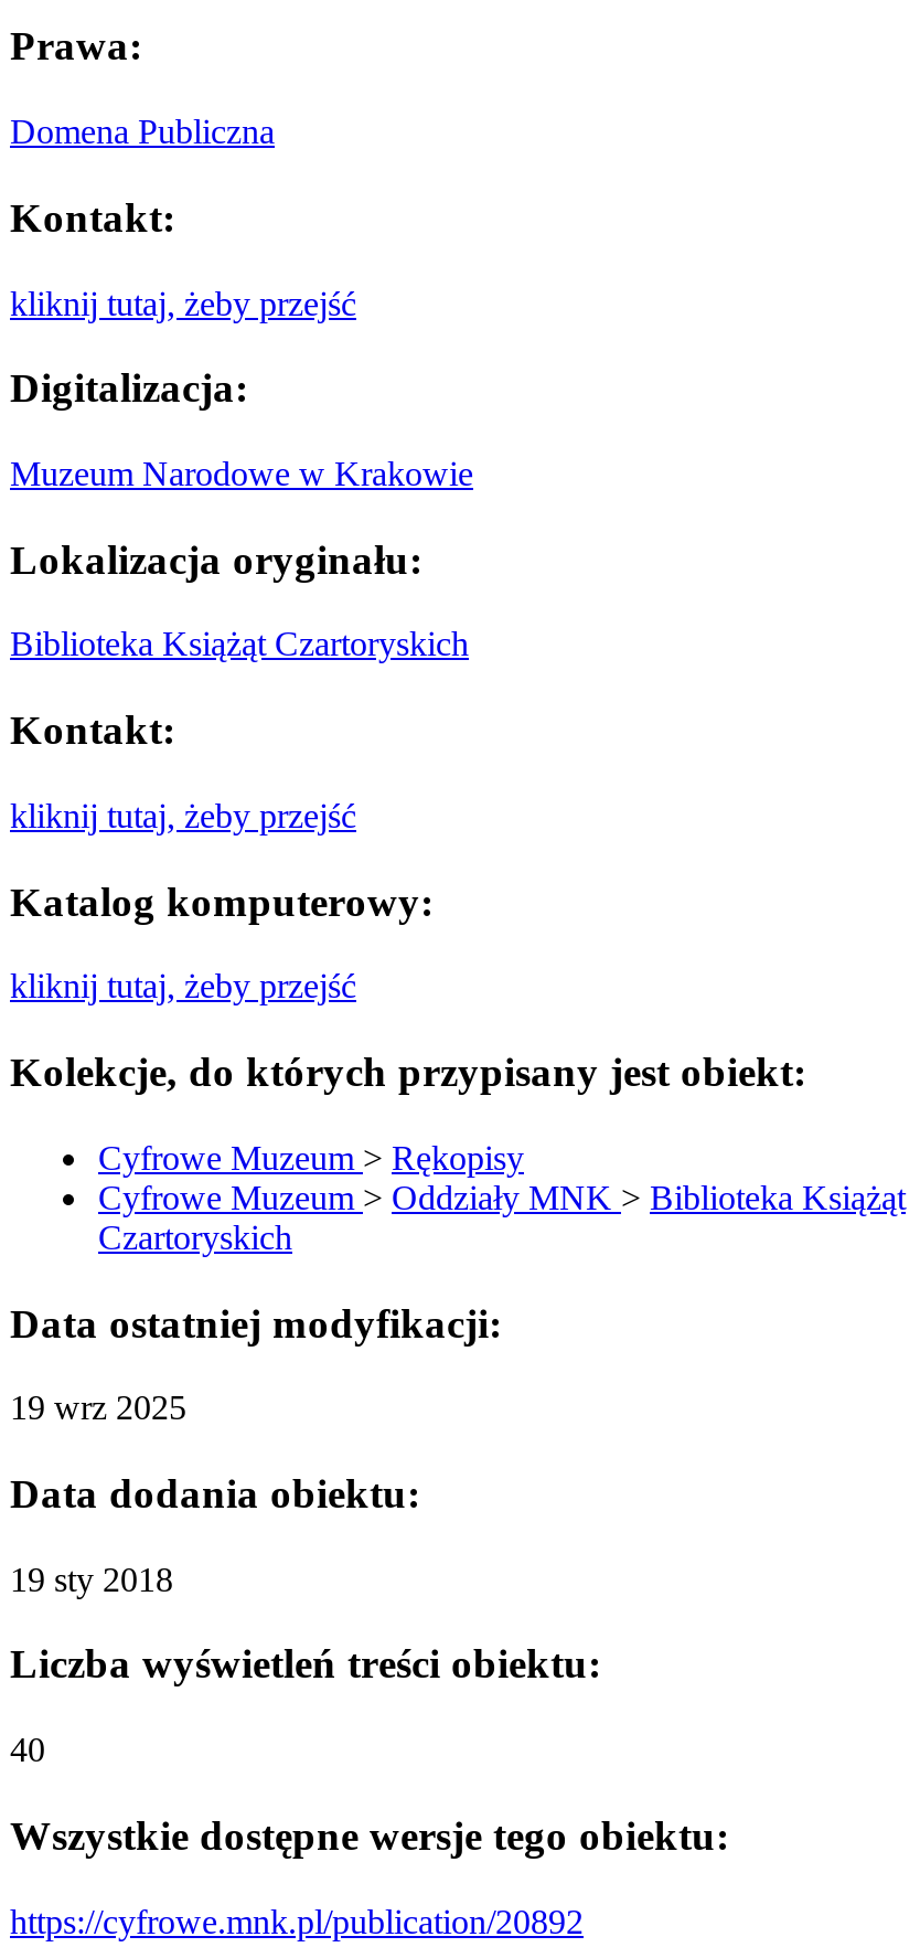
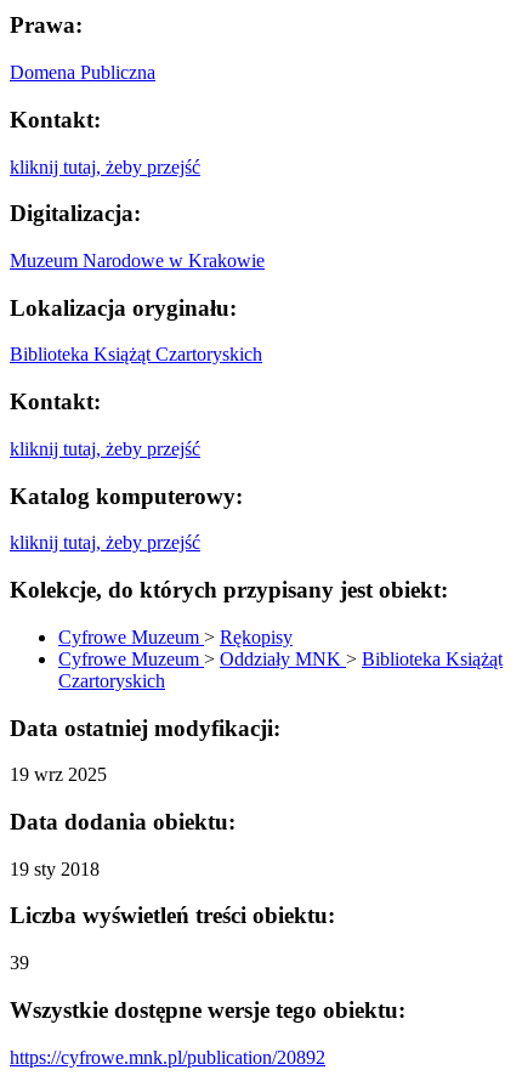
- 40
+ 39
